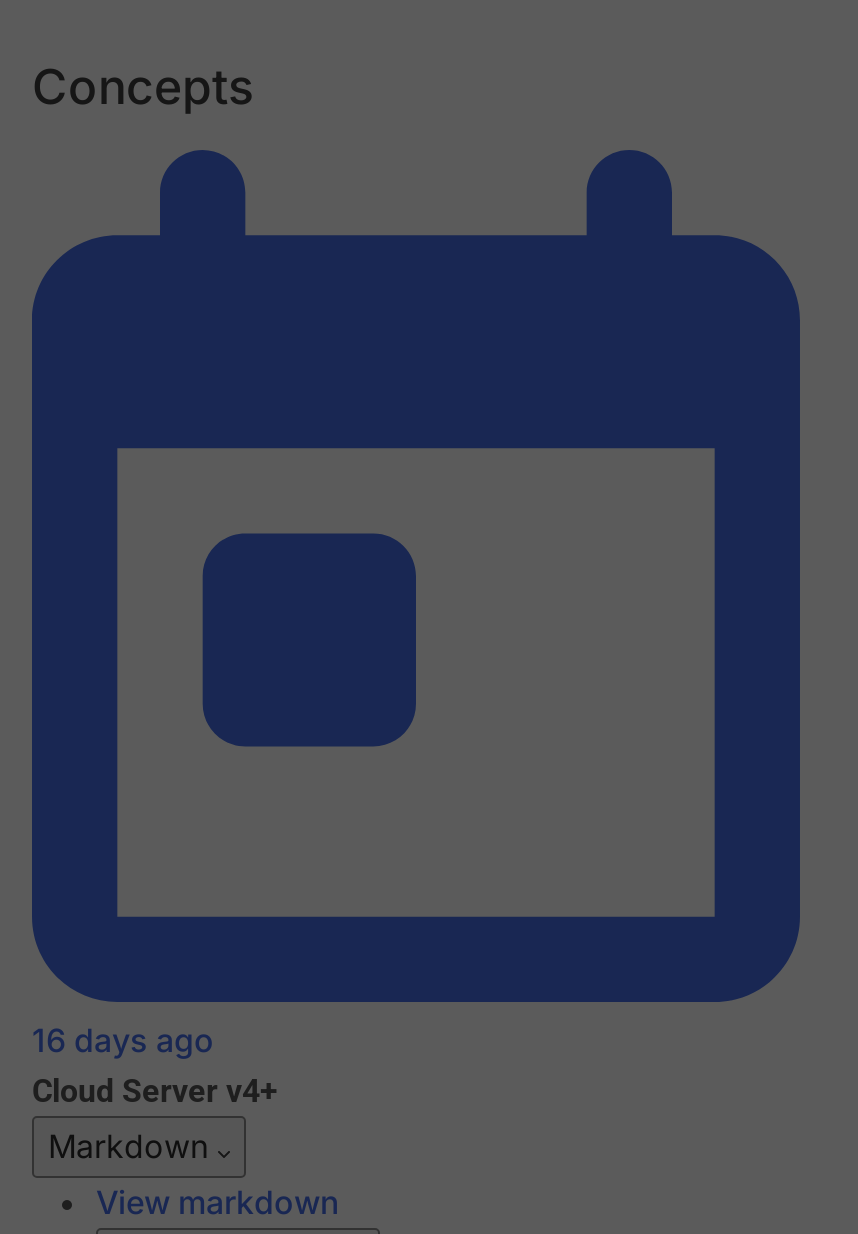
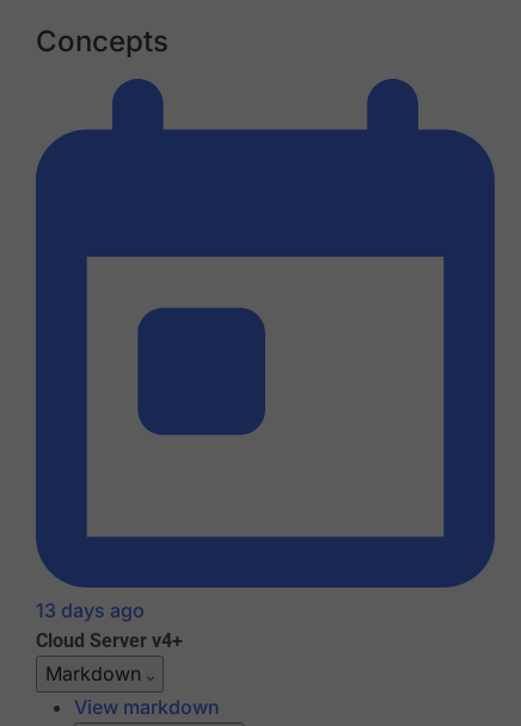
- 16 days ago
+ 13 days ago
